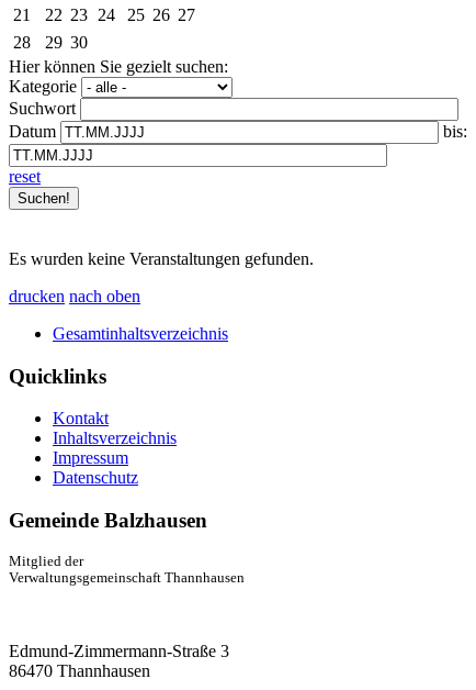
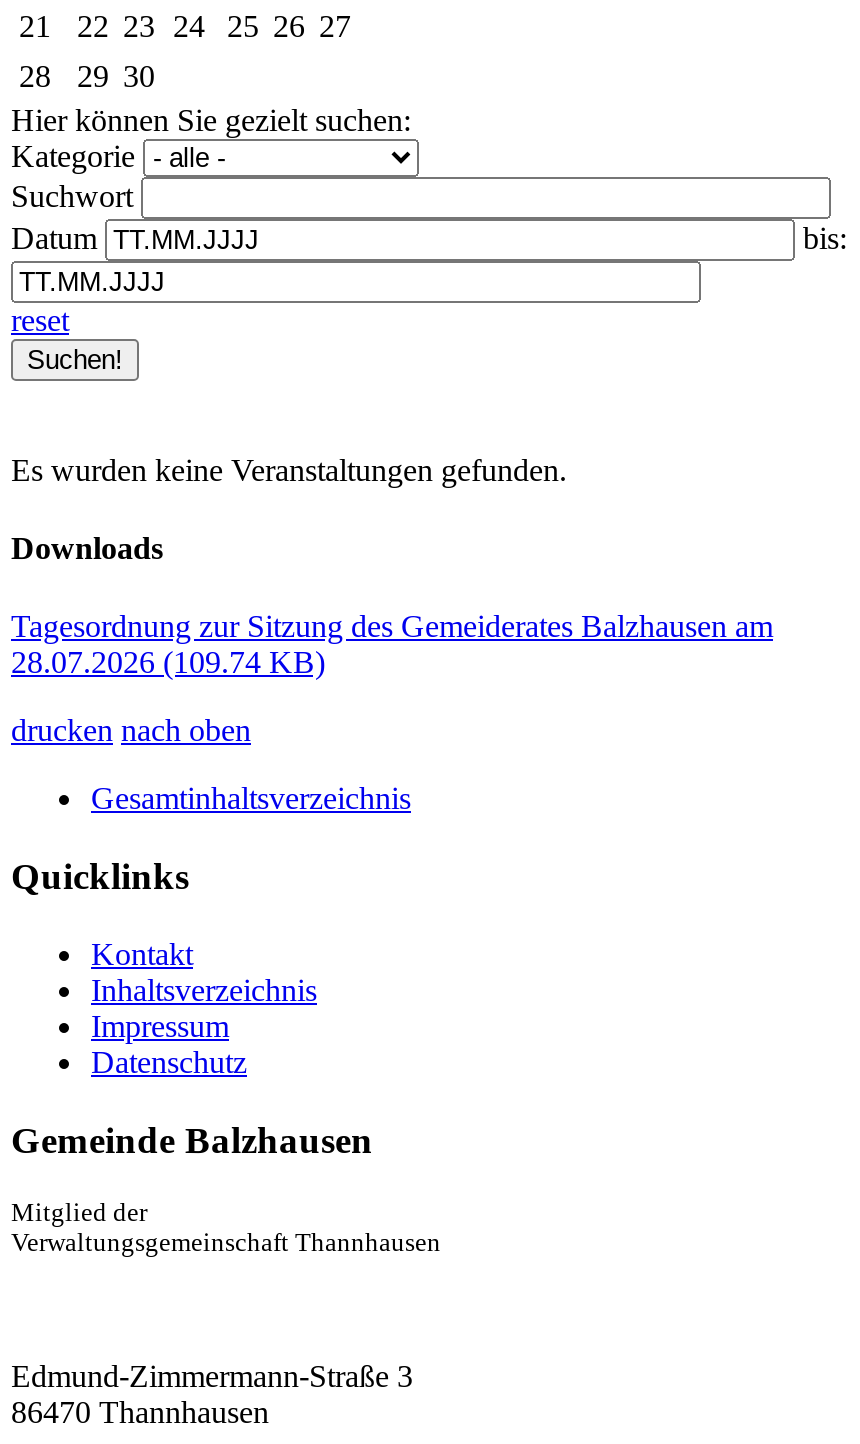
+ Downloads
+ Tagesordnung zur Sitzung des Gemeiderates Balzhausen am
+ 28.07.2026 (109.74 KB)
